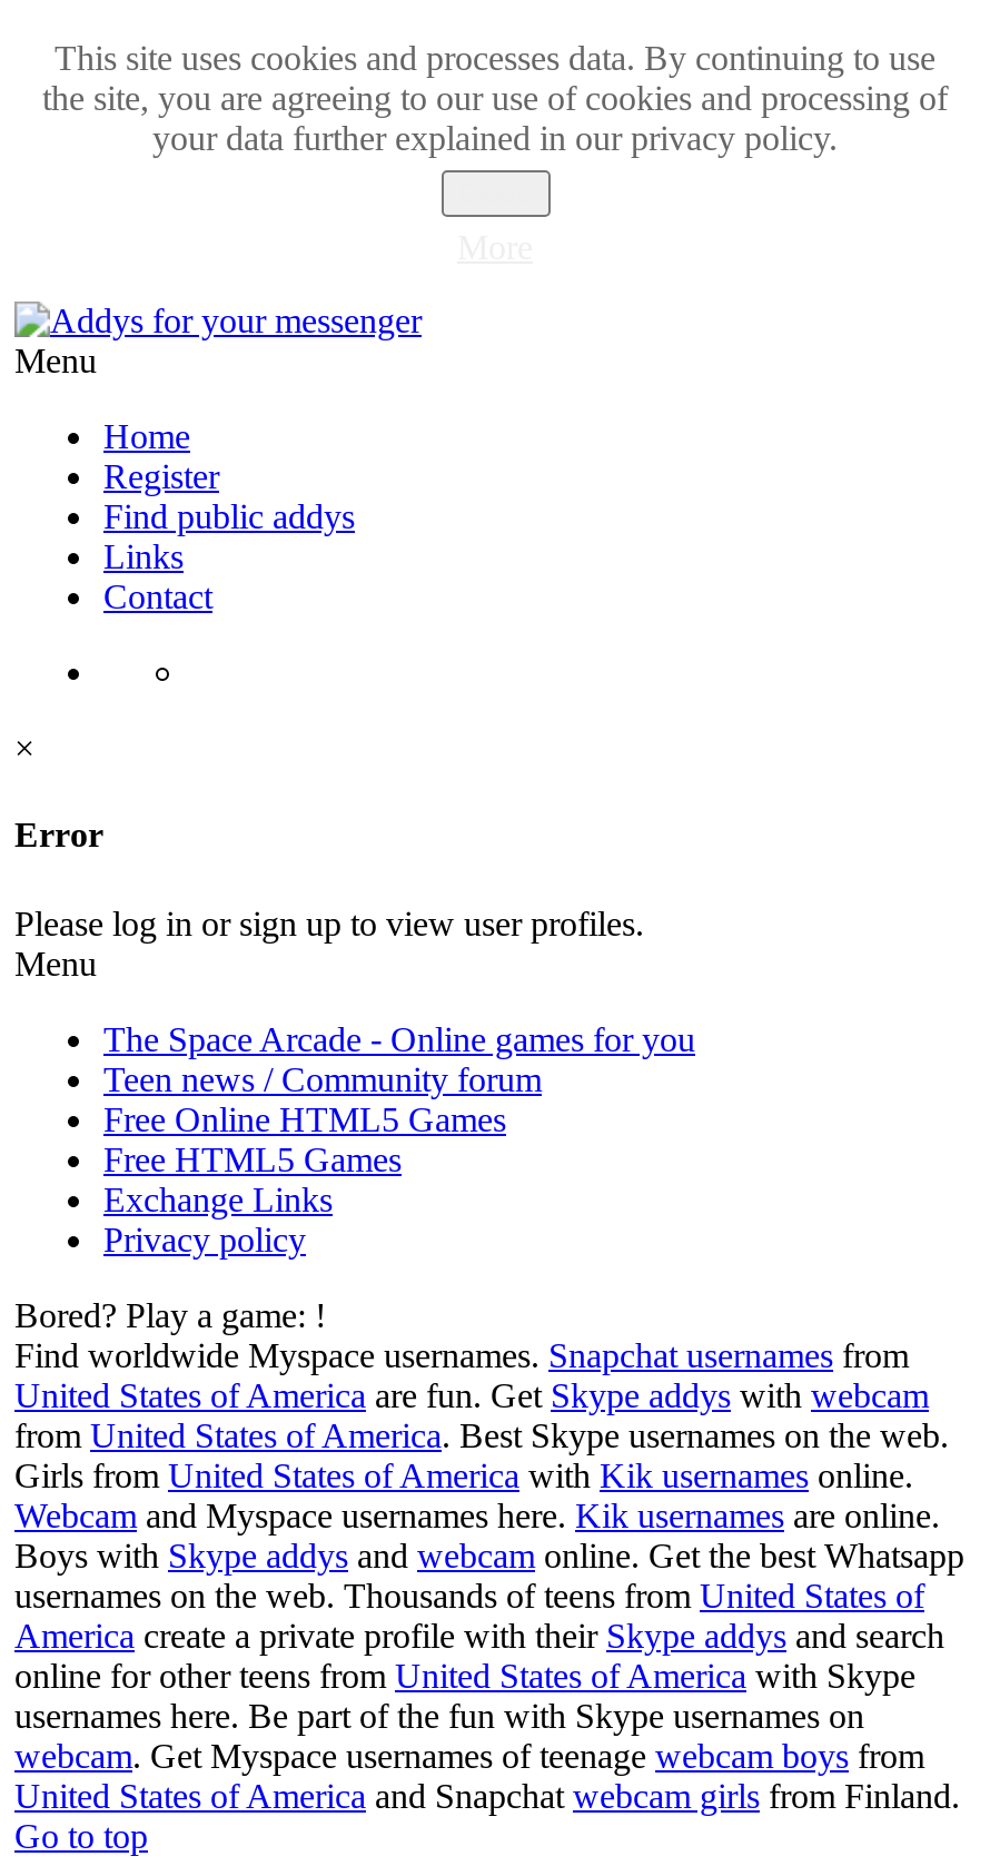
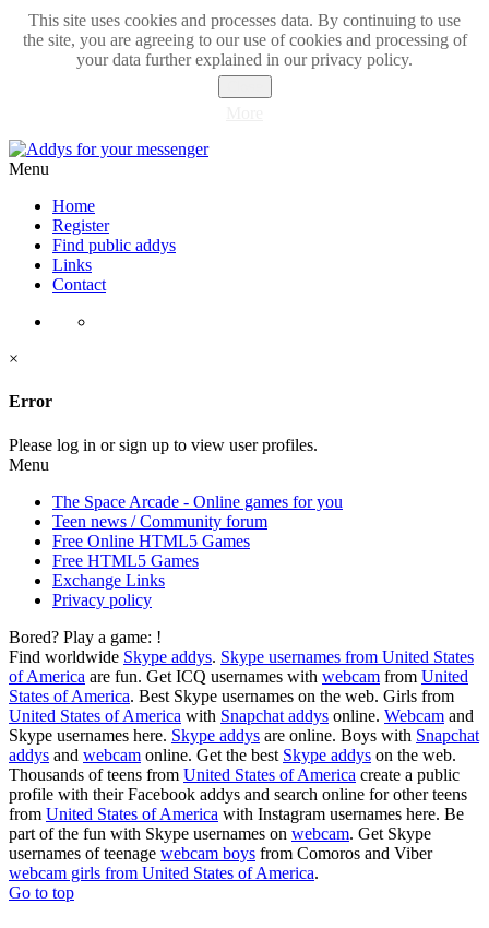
- Find worldwide Myspace usernames. Snapchat usernames from
- United States of America are fun. Get Skype addys with webcam
- from United States of America. Best Skype usernames on the web.
- Girls from United States of America withKik usernames online.
- Webcam and Myspace usernames here. Kik usernames are online.
- Boys with Skype addys and webcam online. Get the best Whatsapp
- usernames on the web. Thousands of teens from United States of
- America create a private profile with their Skype addys and search
- online for other teens from United States of America with Skype
- usernames here. Be part of the fun with Skype usernames on
- webcam. Get Myspace usernames of teenage webcam boys from
- United States of America and Snapchat webcam girls from Finland.
+ Find worldwide Skype addys. Skype usernames from United States
+ of America are fun. Get ICQ usernames with webcam from United
+ States of America. Best Skype usernames on the web. Girls from
+ United States of America with Snapchat addys online. Webcam and
+ Skype usernames here. Skype addys are online. Boys with Snapchat
+ addys and webcam online. Get the best Skype addys on the web.
+ Thousands of teens from United States of Americacreate a public
+ profile with their Facebook addys and search online for other teens
+ from United States of America with Instagram usernames here. Be
+ part of the fun with Skype usernames on webcam. Get Skype
+ usernames of teenage webcam boys from Comoros and Viber
+ webcam girls from United States of America.
